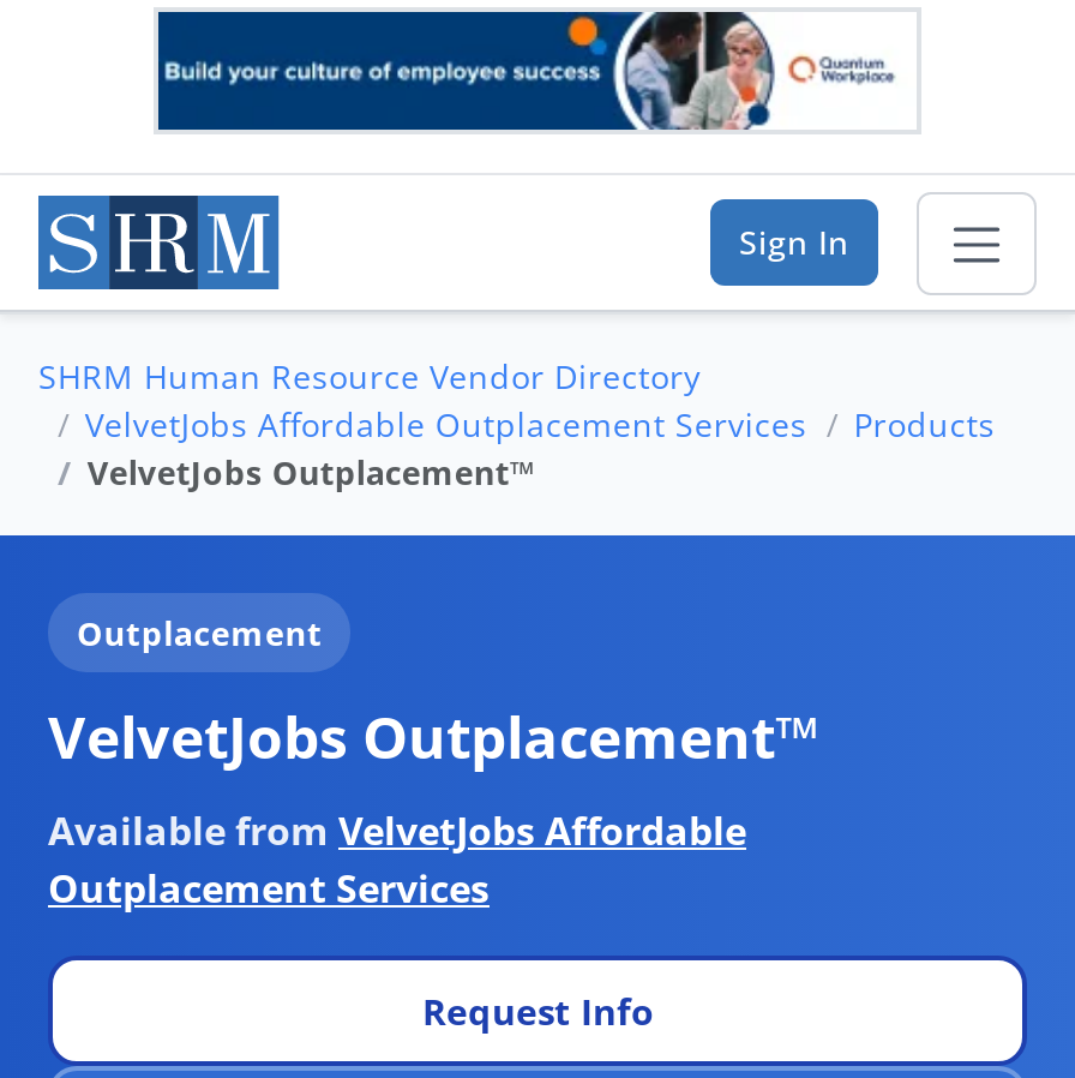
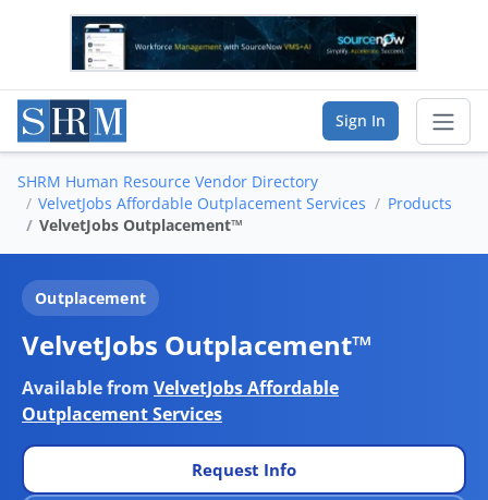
- [image]
+ [image]
